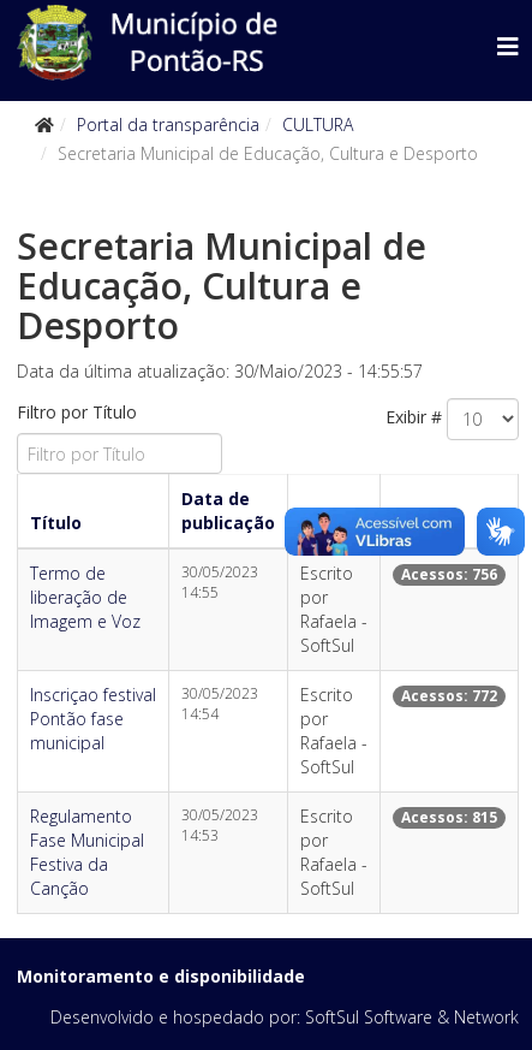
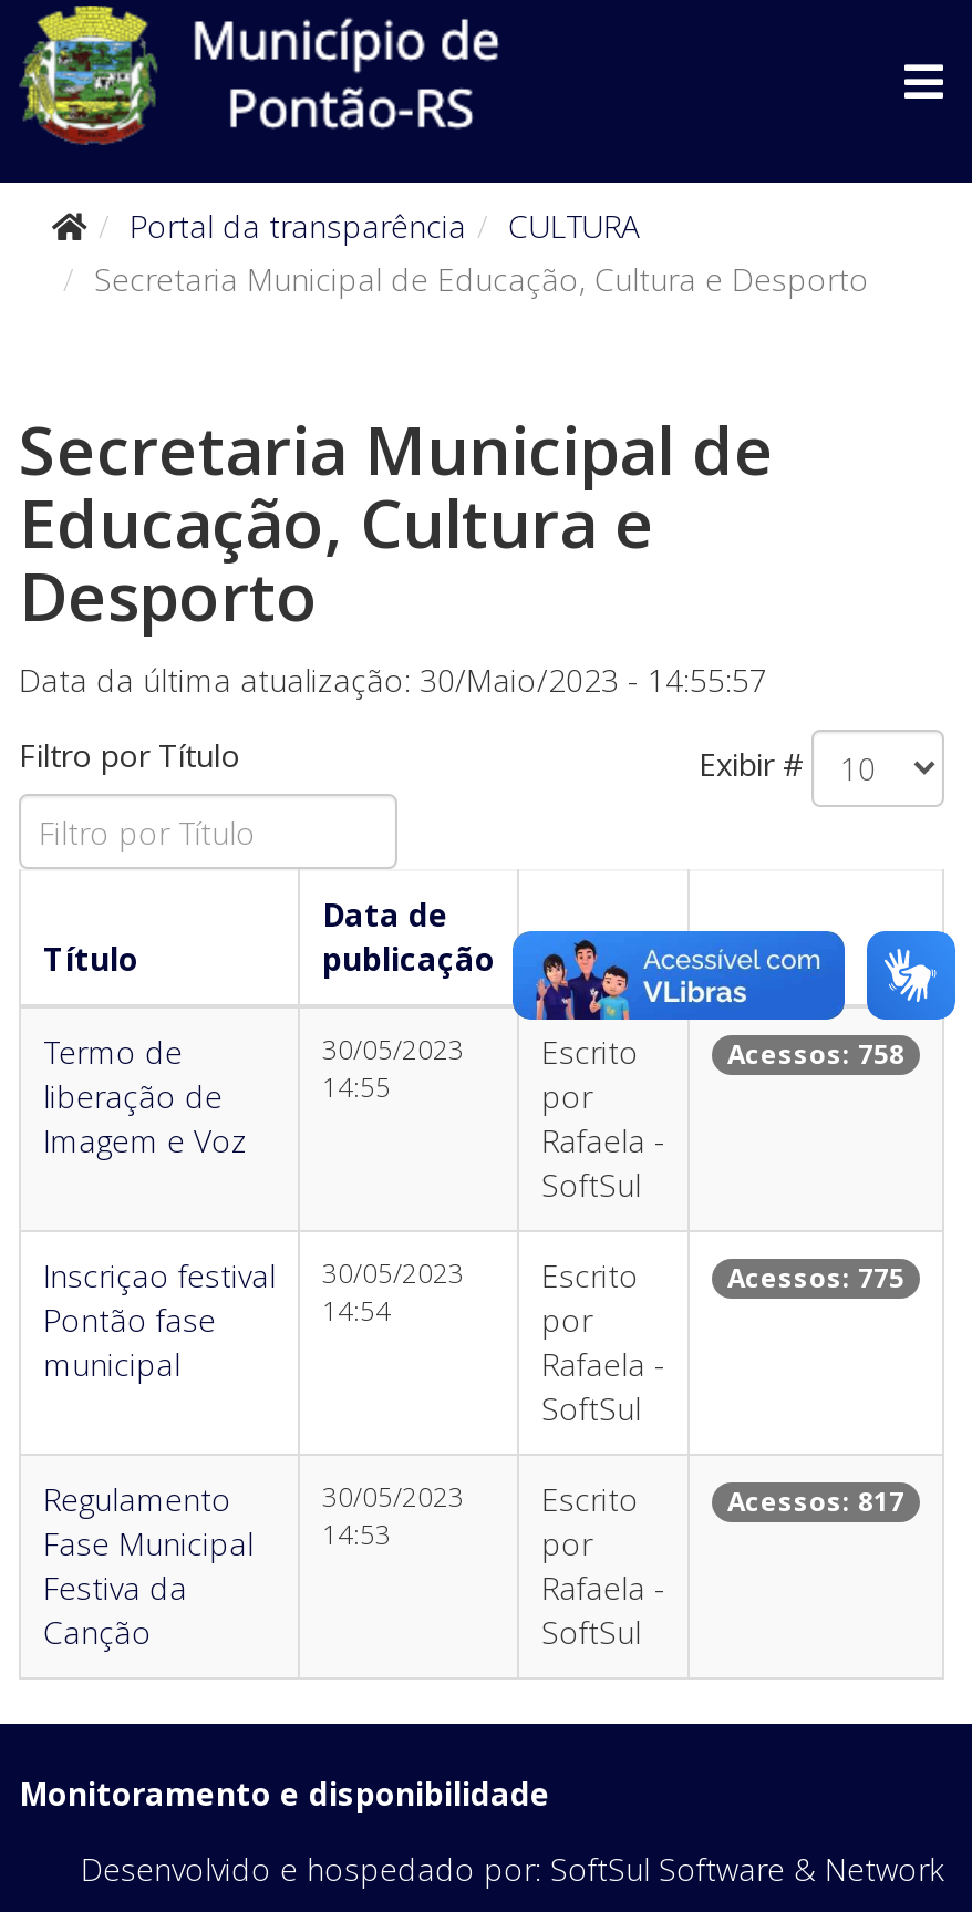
- Acessos: 756
+ Acessos: 758

- Acessos: 772
+ Acessos: 775

- Acessos: 815
+ Acessos: 817
